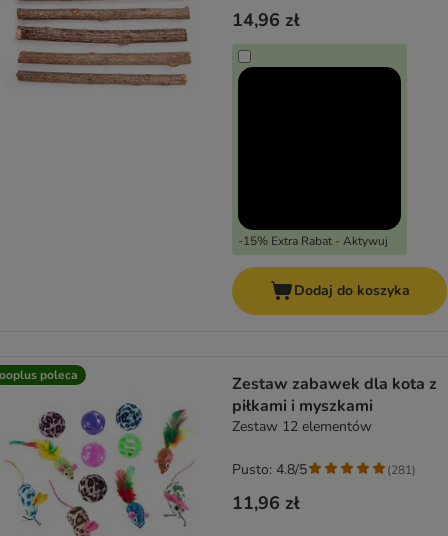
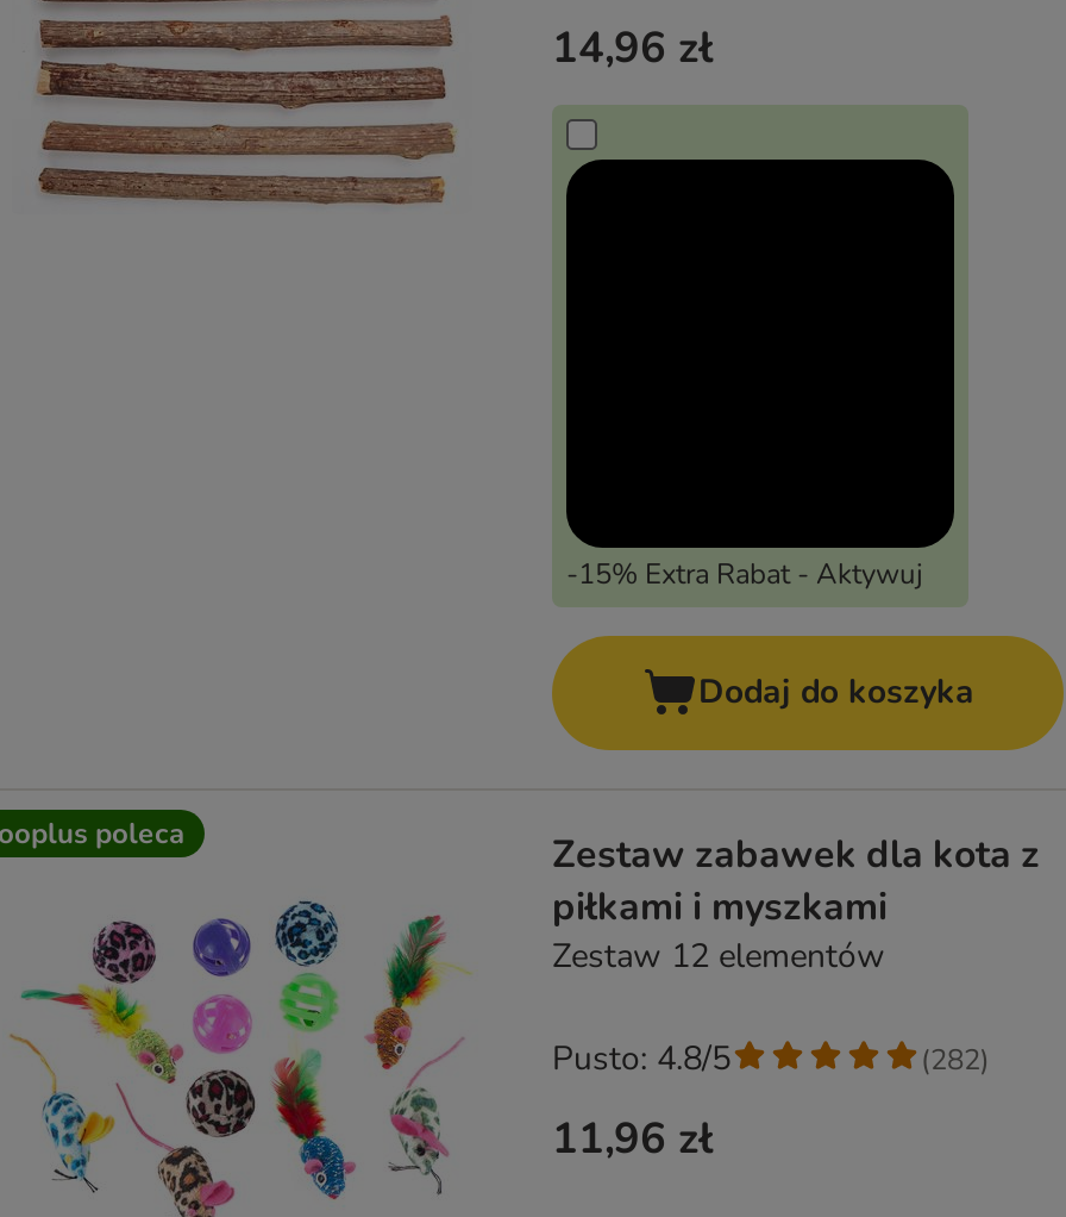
- (281)
+ (282)
